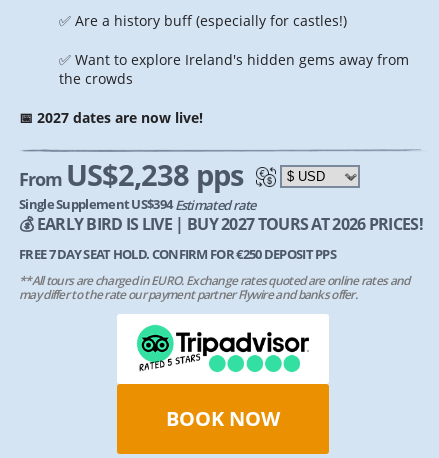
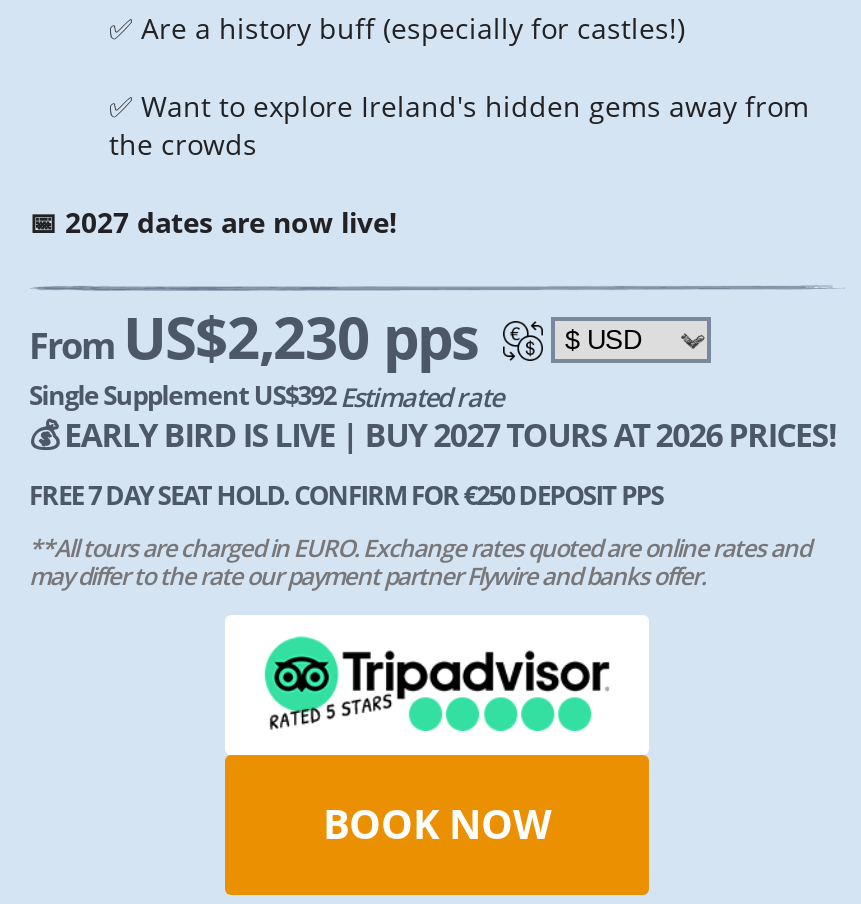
- From US$2,238 pps
+ From US$2,230 pps

- Single Supplement US$394Estimated rate
+ Single Supplement US$392Estimated rate
